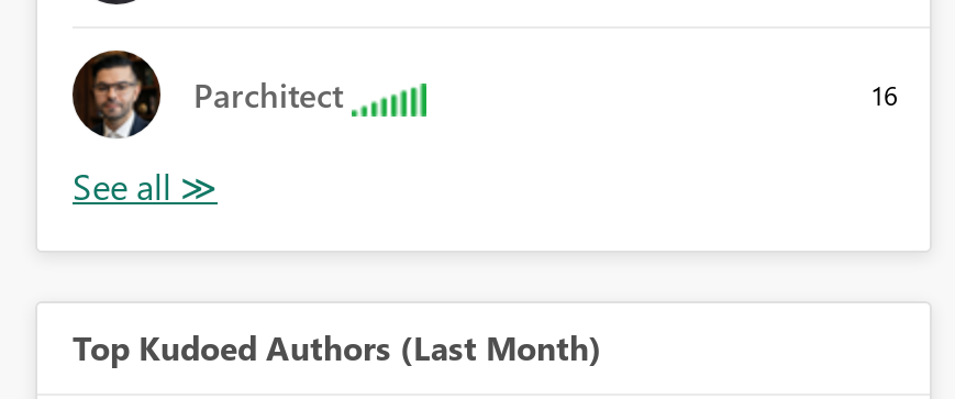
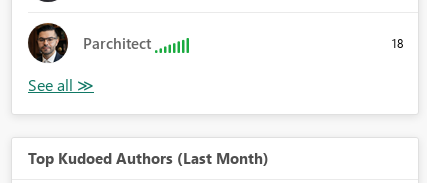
- 16
+ 18
